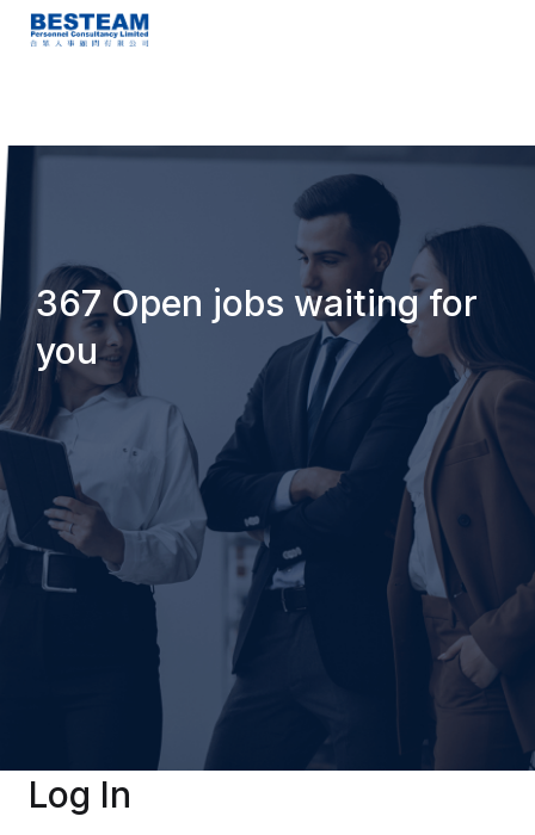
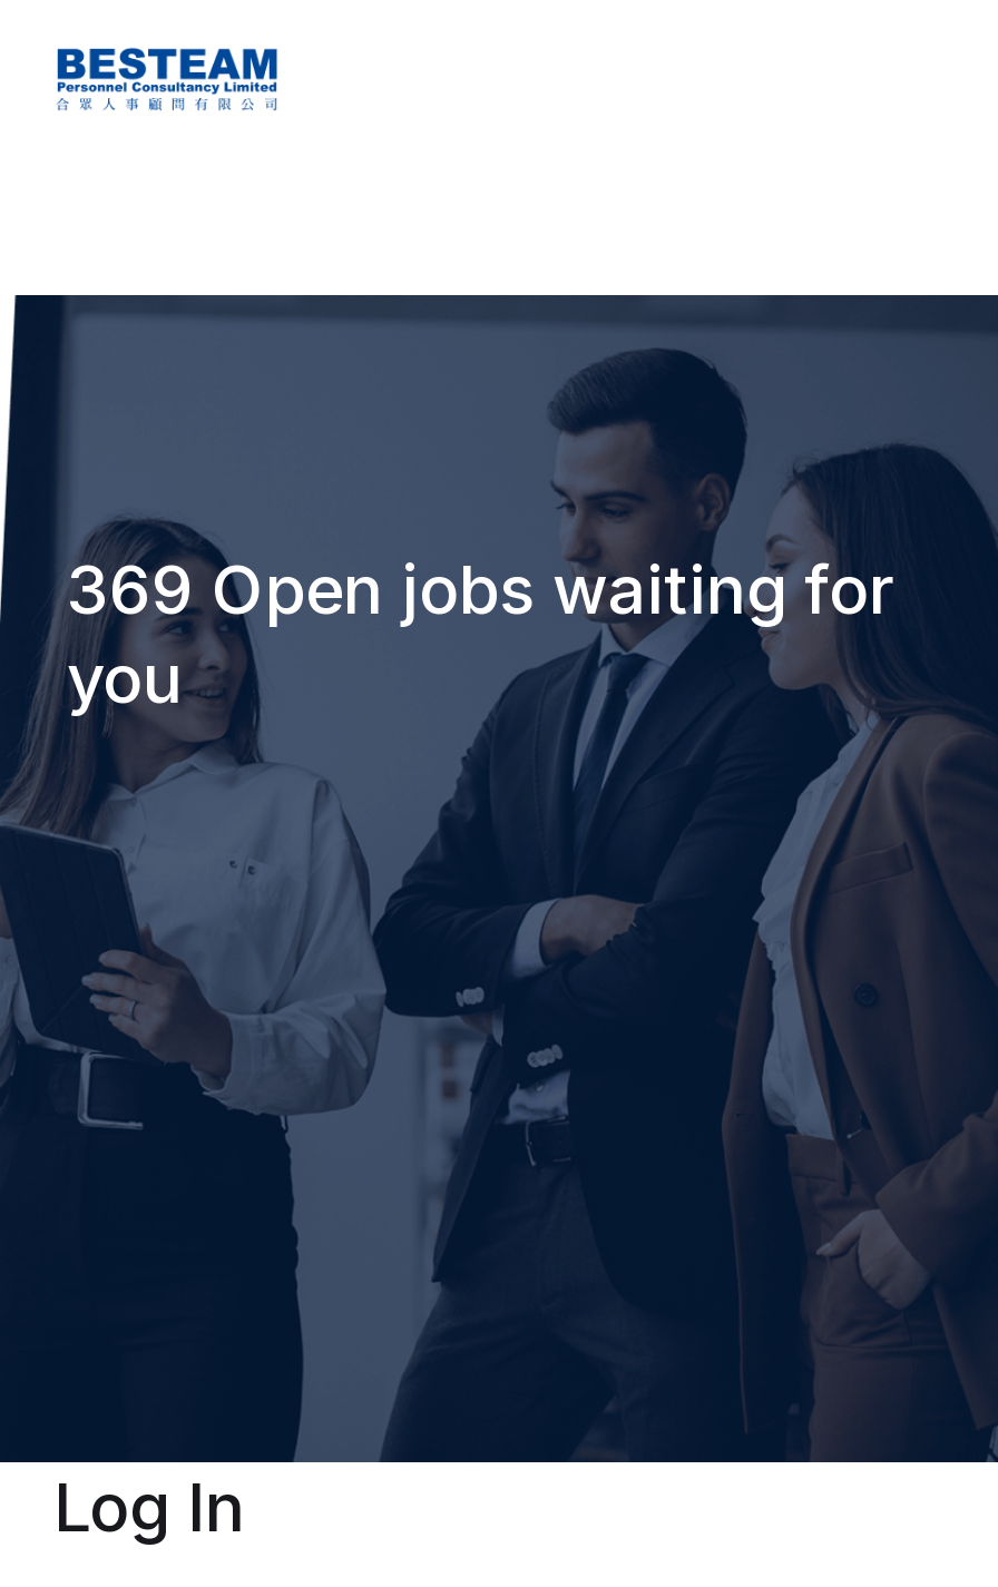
- 367 Open jobs waiting for
+ 369 Open jobs waiting for
